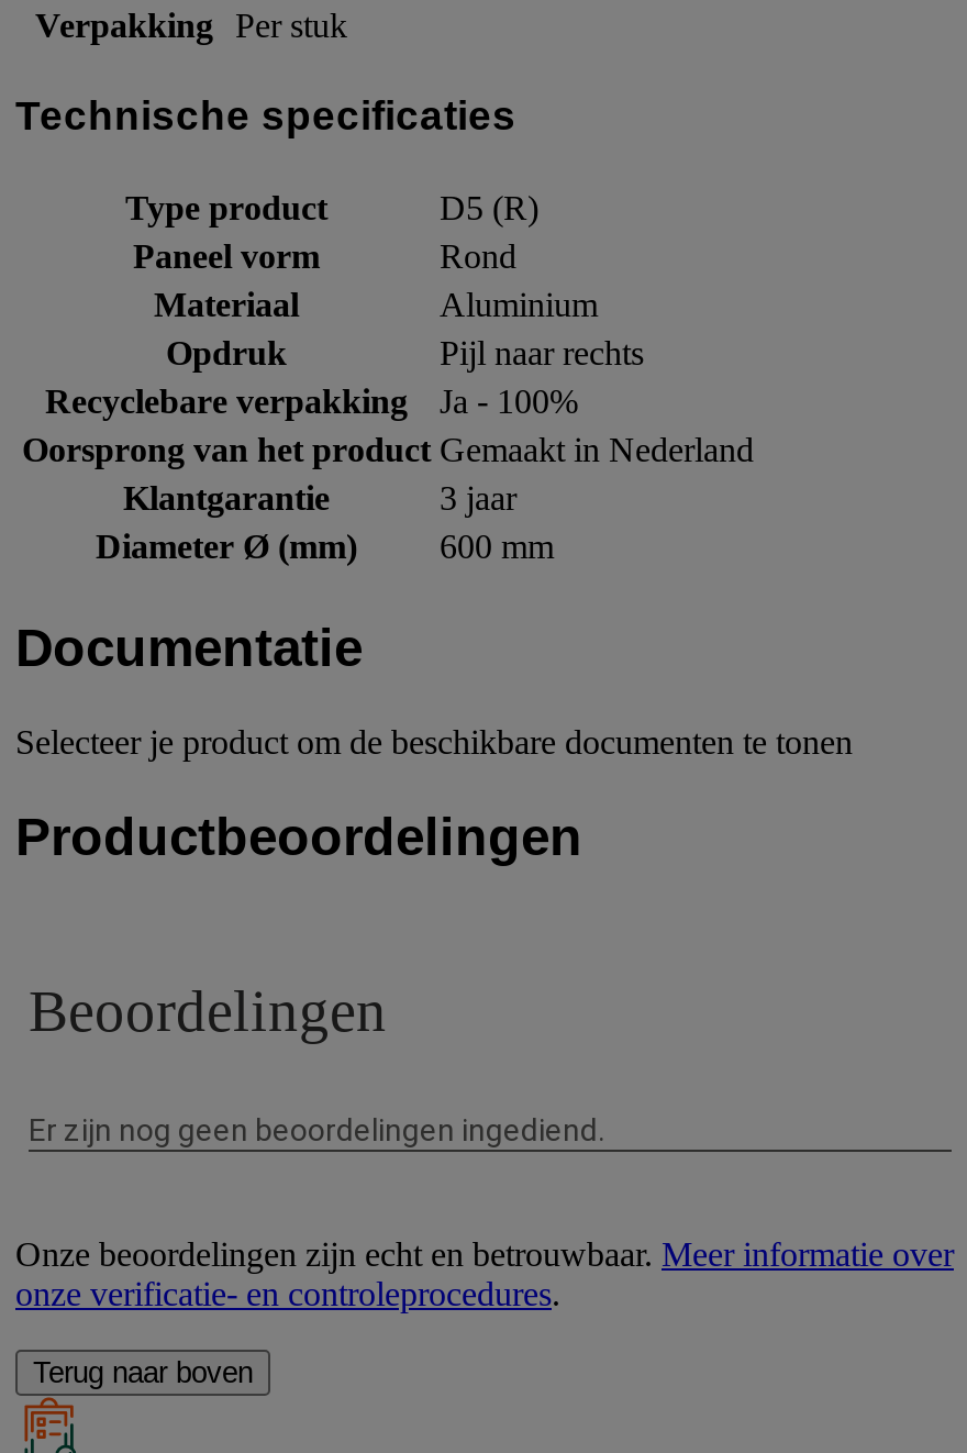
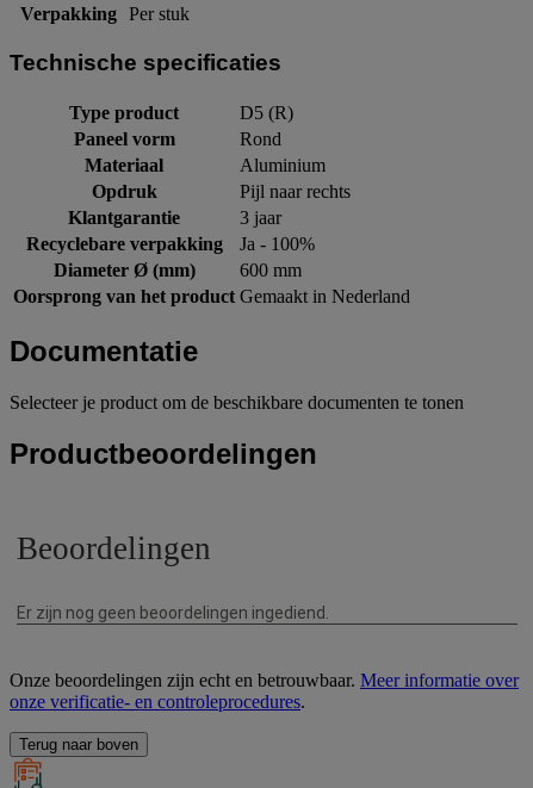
moved down: Recyclebare verpakking | Ja - 100%

moved down: Oorsprong van het product Gemaakt in Nederland

moved up: Klantgarantie | 3 jaar

moved up: Diameter Ø (mm) | 600 mm
